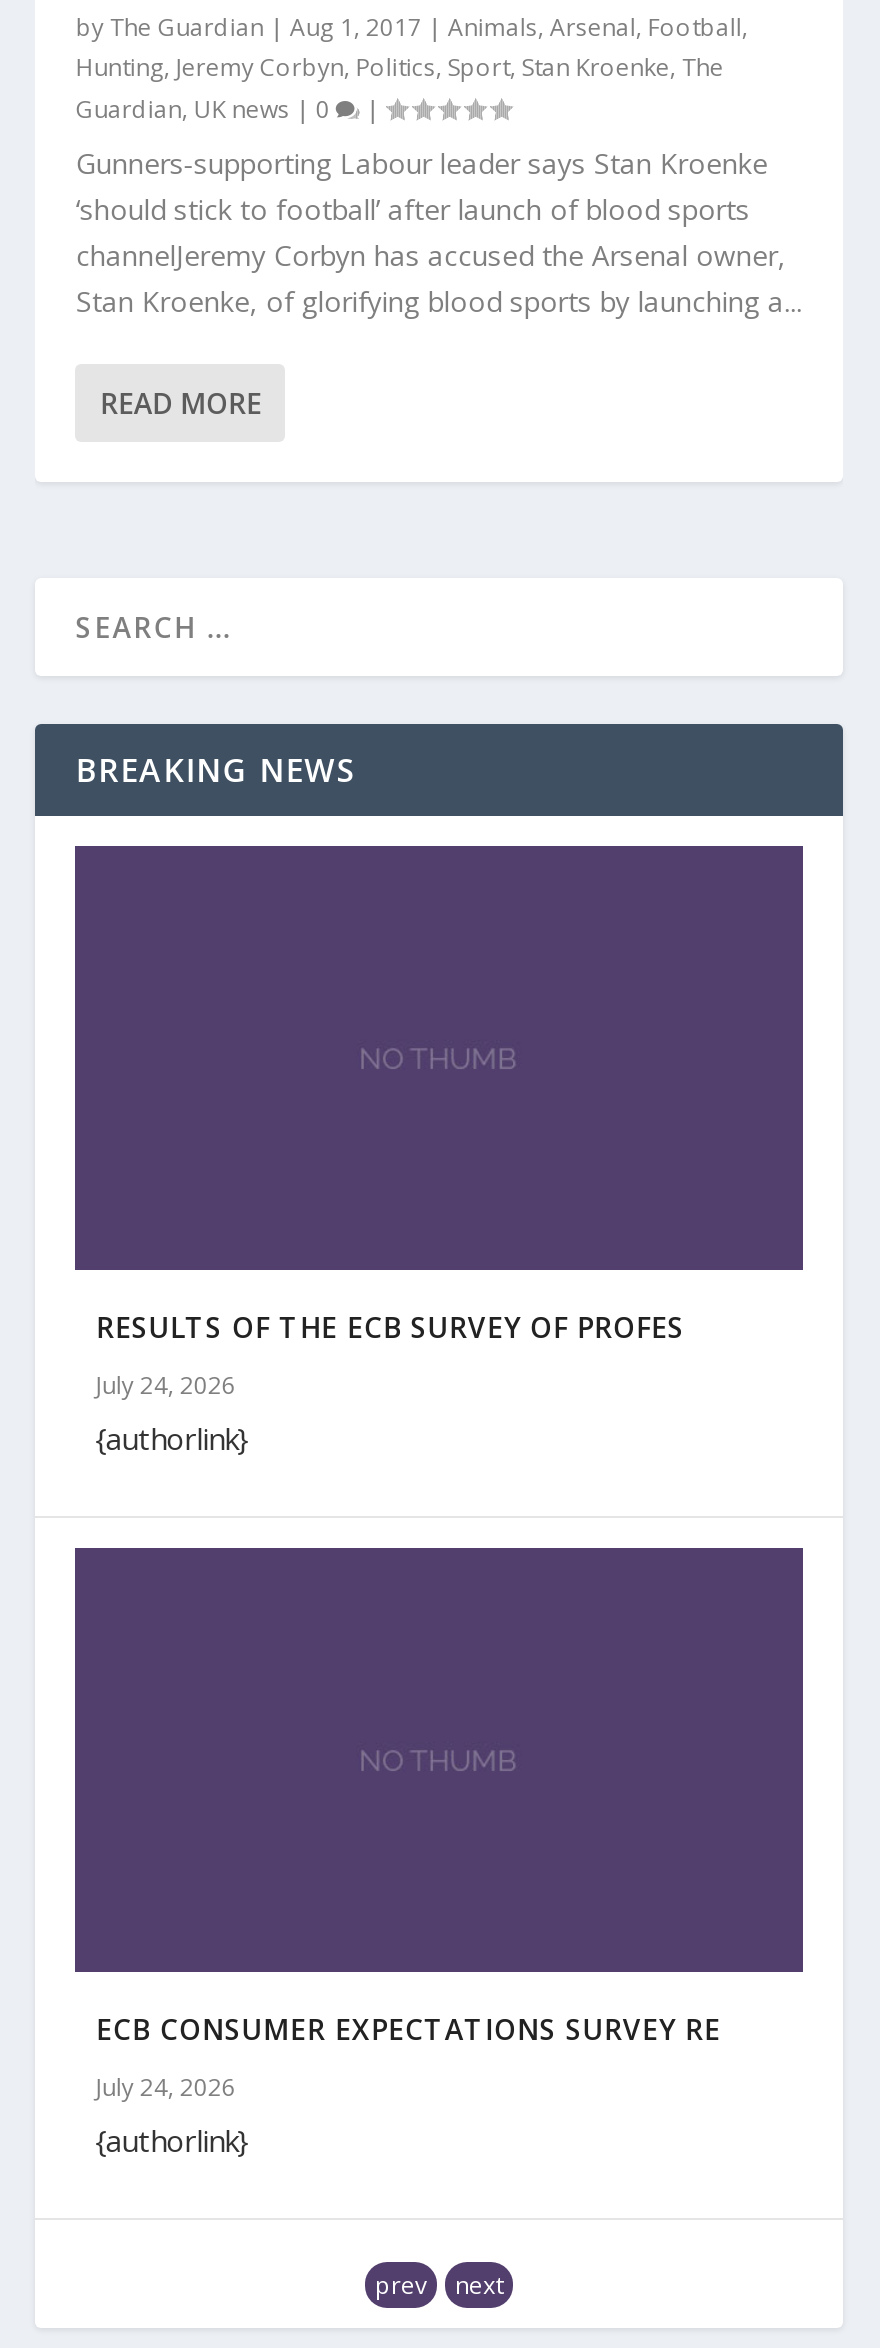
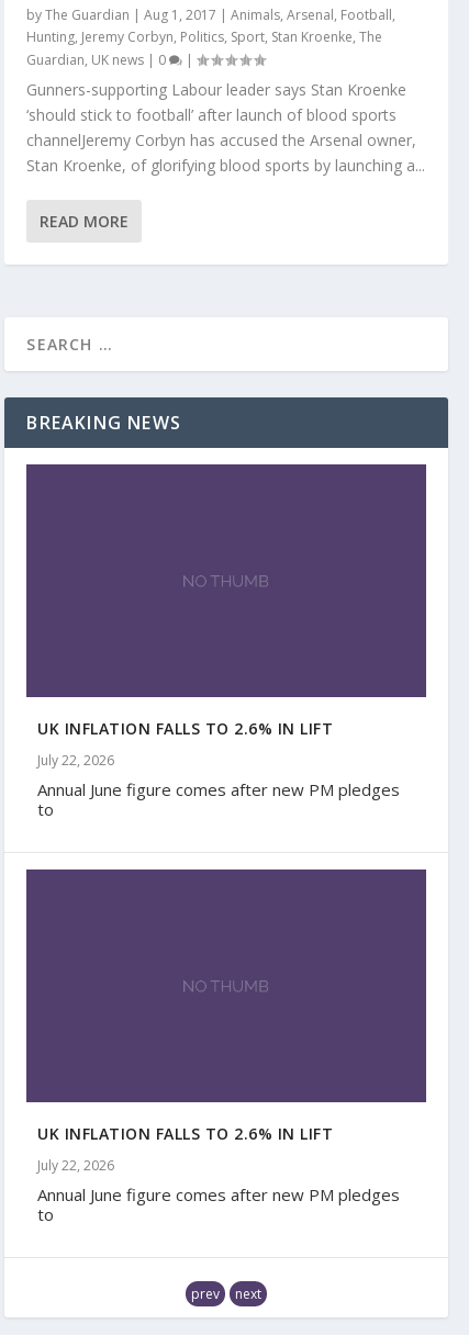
- RESULTS OF THE ECB SURVEY OF PROFES
+ UK INFLATION FALLS TO 2.6% IN LIFT

- July 24, 2026
- {authorlink}
+ July 22, 2026
+ Annual June figure comes after new PM pledges
+ to

- ECB CONSUMER EXPECTATIONS SURVEY RE
+ UK INFLATION FALLS TO 2.6% IN LIFT

- July 24, 2026
- {authorlink}
+ July 22, 2026
+ Annual June figure comes after new PM pledges
+ to
